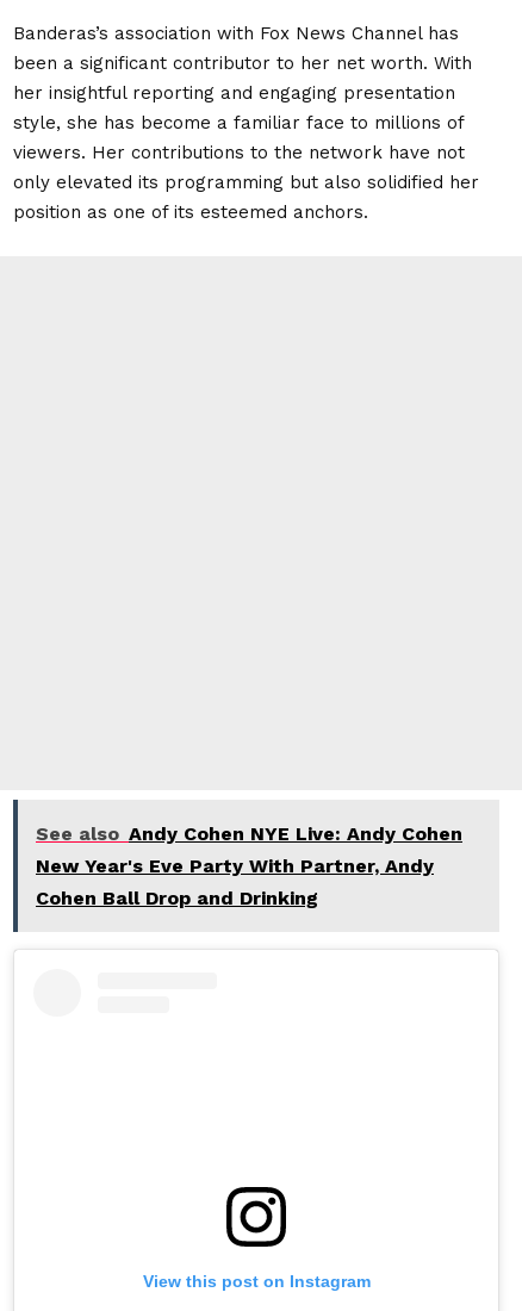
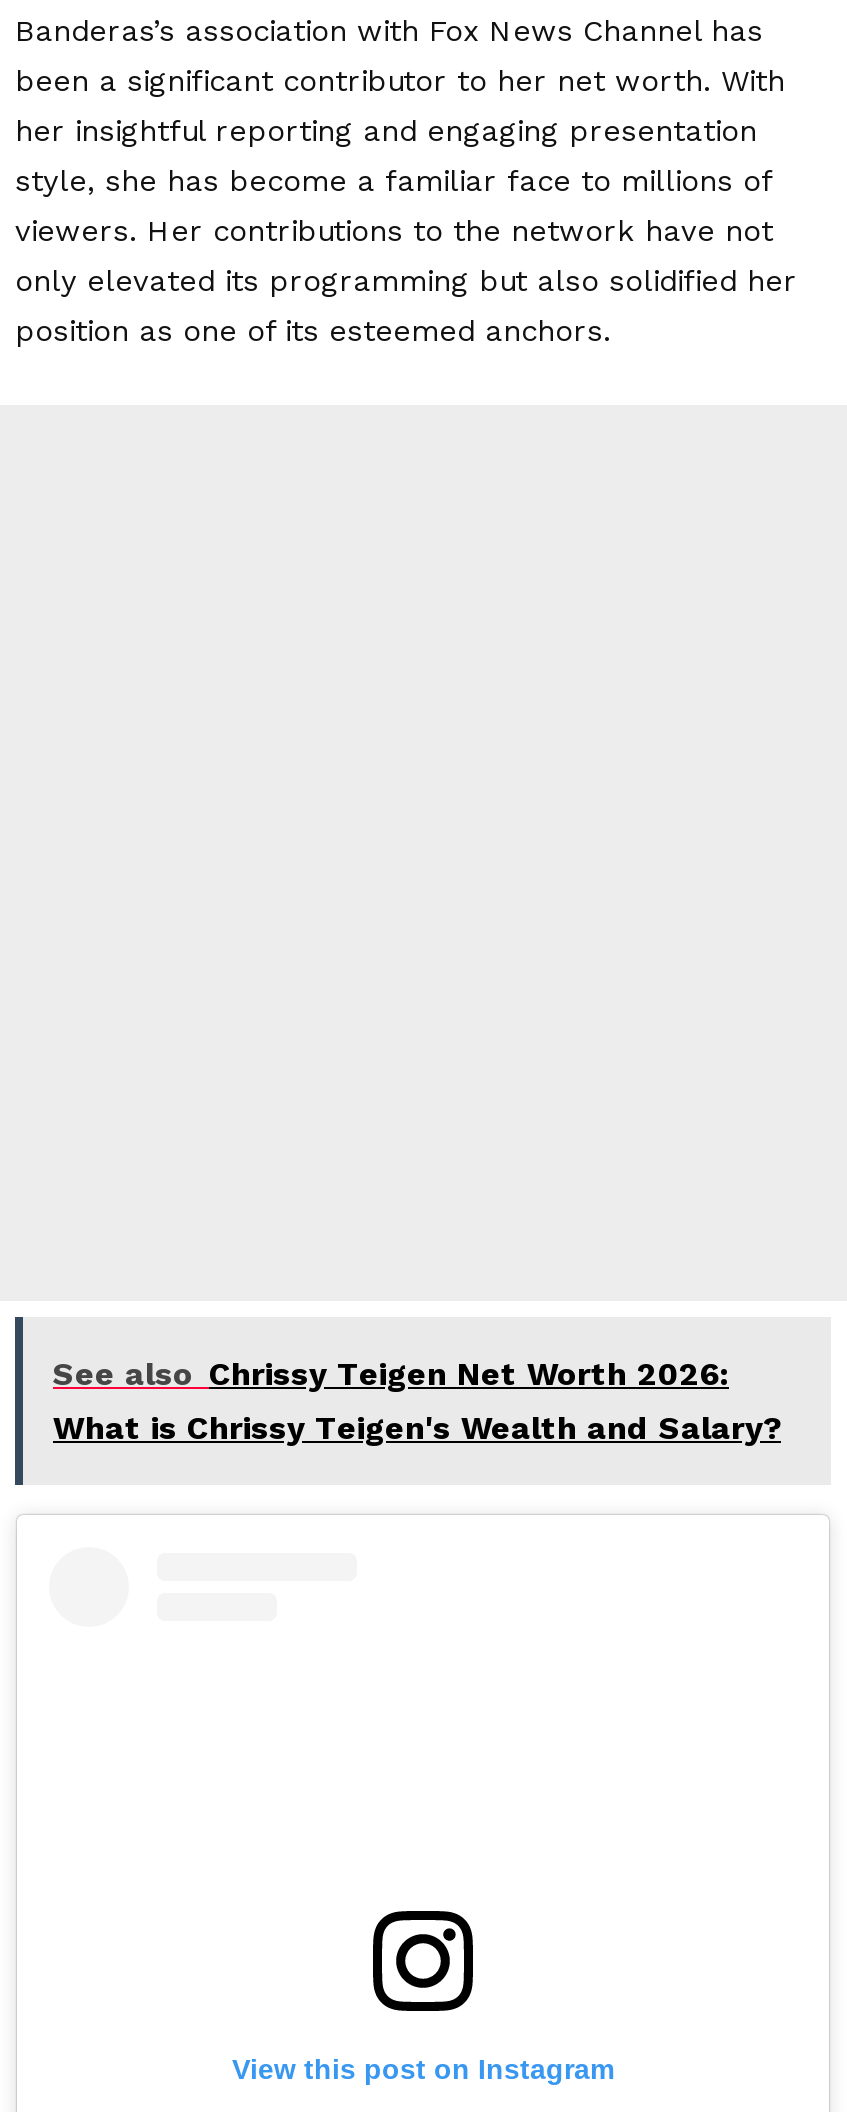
- See also Andy Cohen NYE Live: Andy Cohen
- New Year's Eve Party With Partner, Andy
- Cohen Ball Drop and Drinking
+ See also Chrissy Teigen Net Worth 2026:
+ What is Chrissy Teigen's Wealth and Salary?
